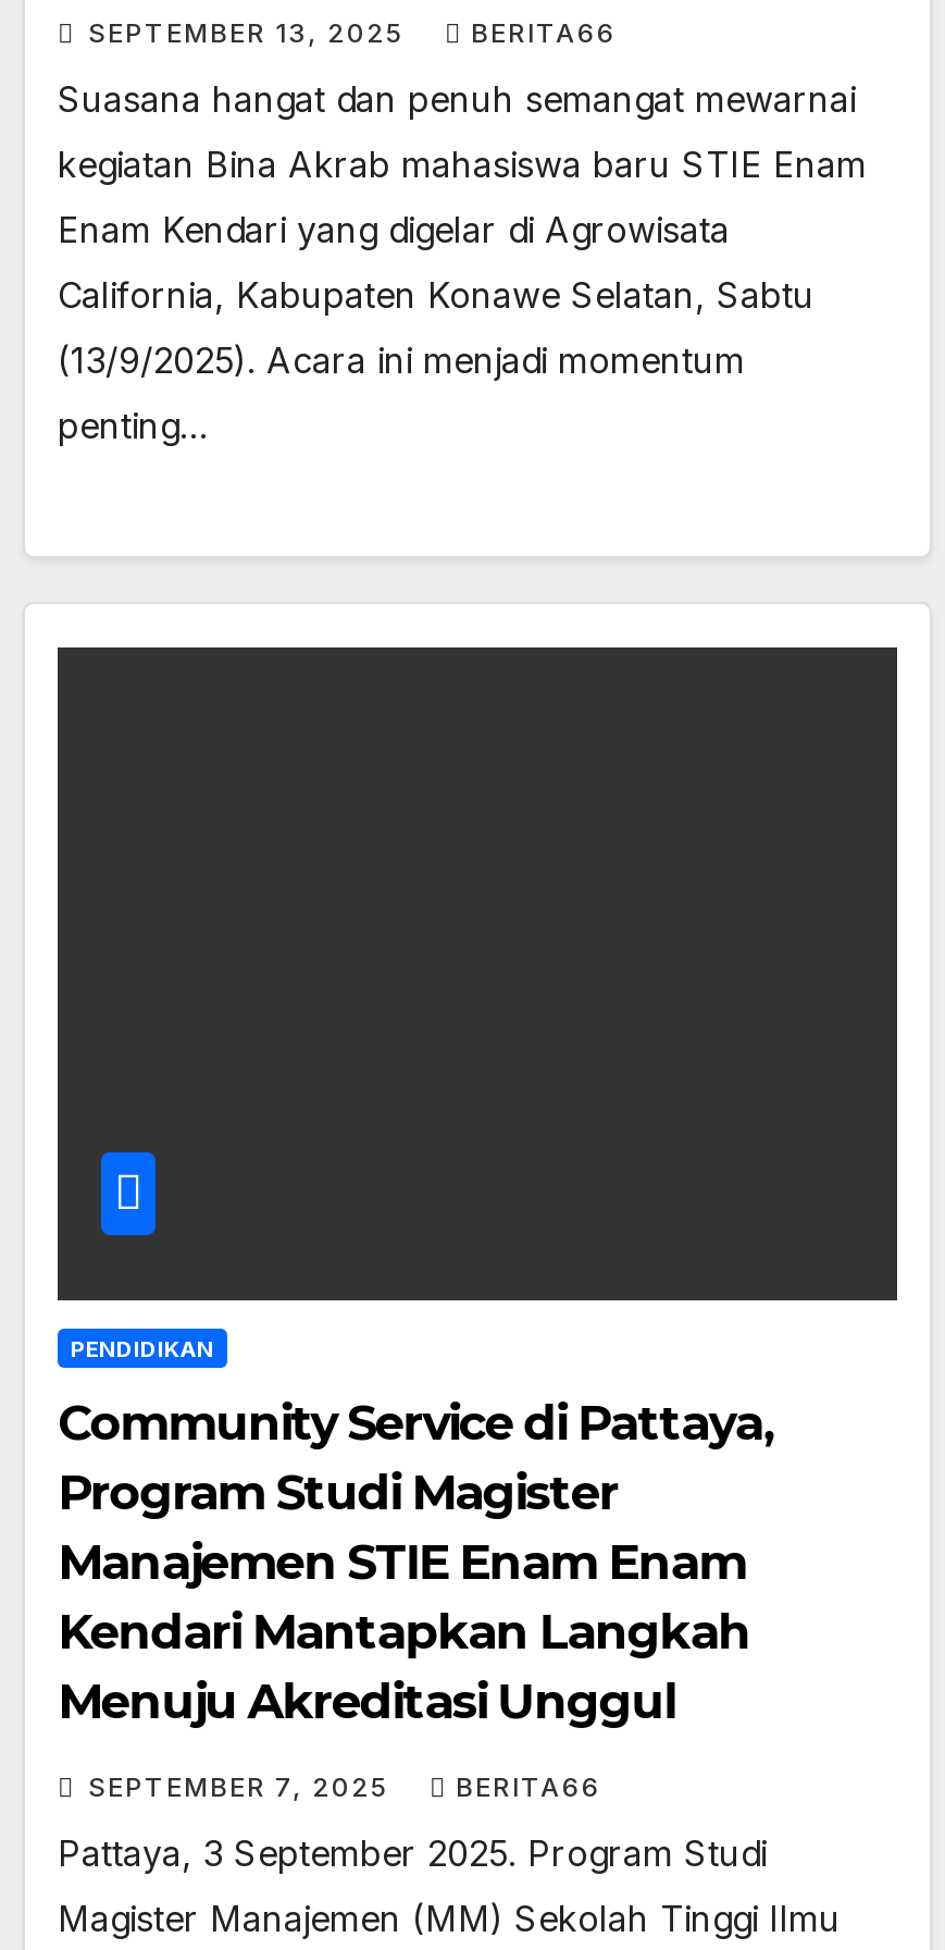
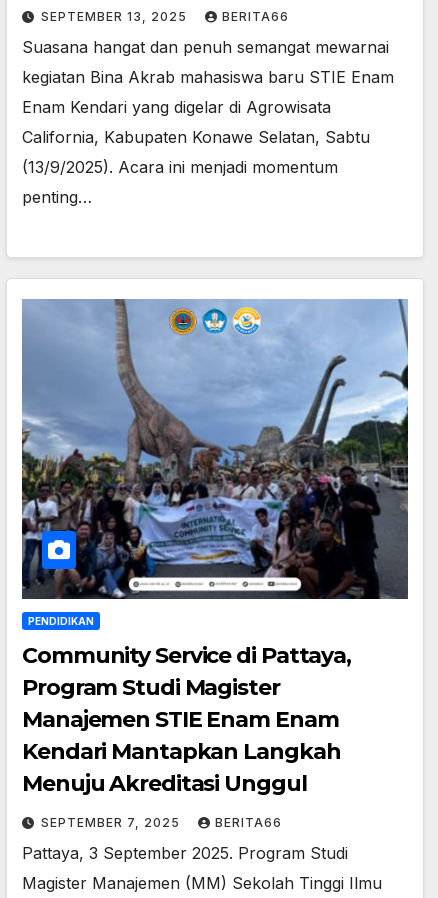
+ [image]
